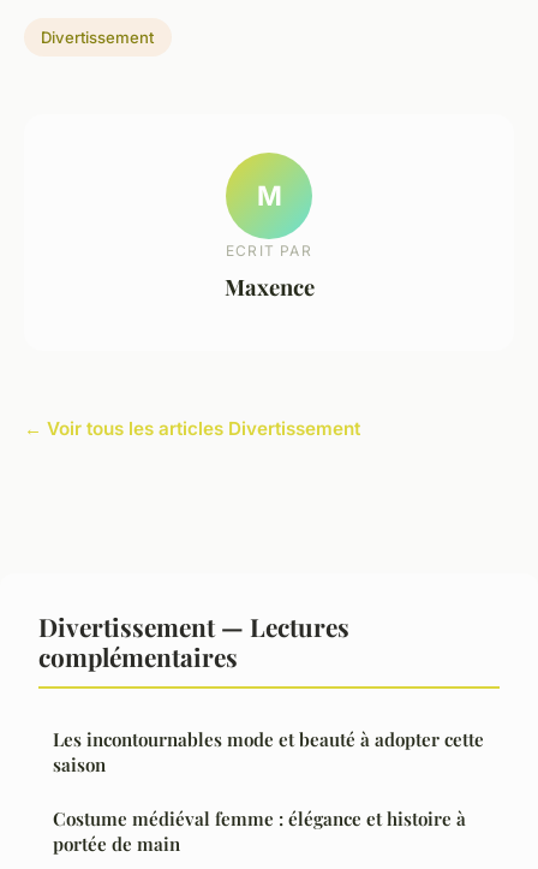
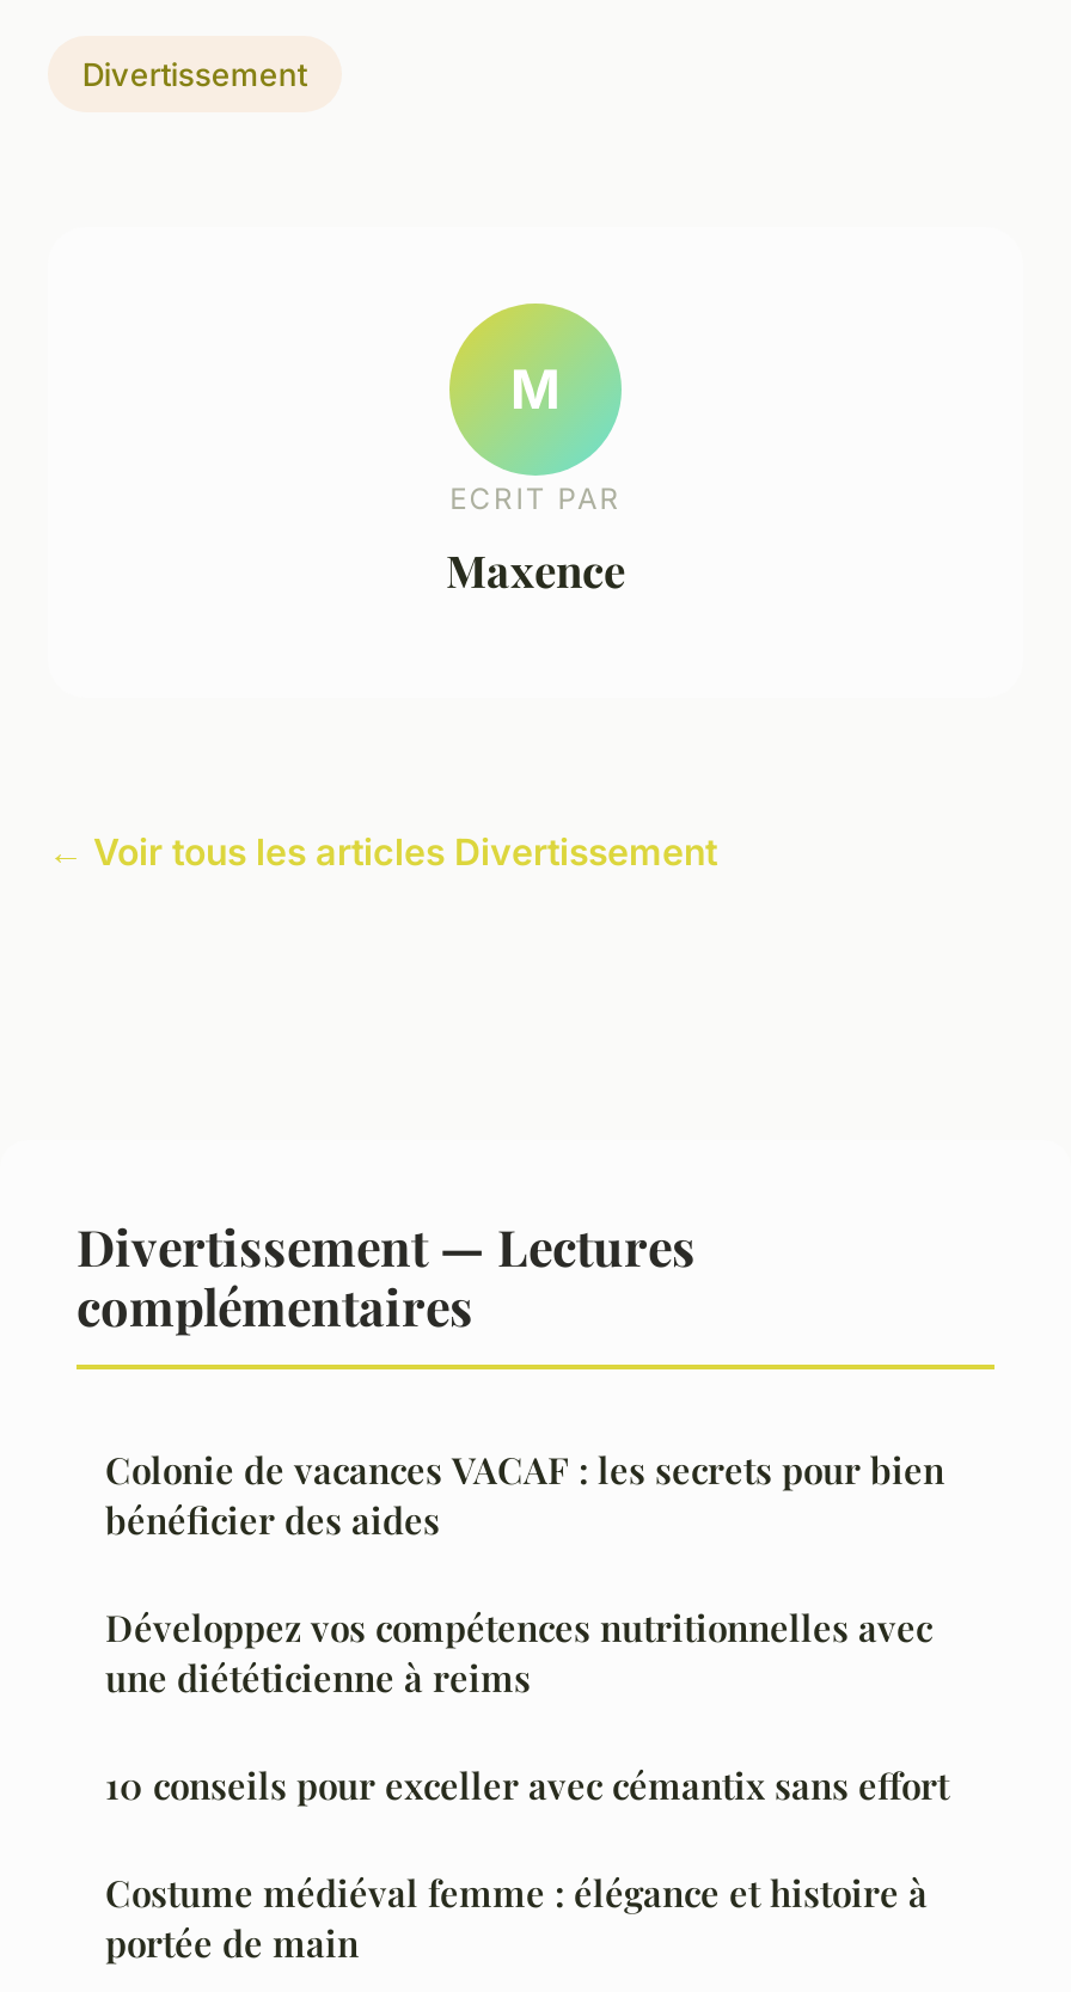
- Les incontournables mode et beauté à adopter cette
- saison
+ Colonie de vacances VACAF : les secrets pour bien
+ bénéficier des aides
+ Développez vos compétences nutritionnelles avec
+ une diététicienne à reims
+ 10 conseils pour exceller avec cémantix sans effort
